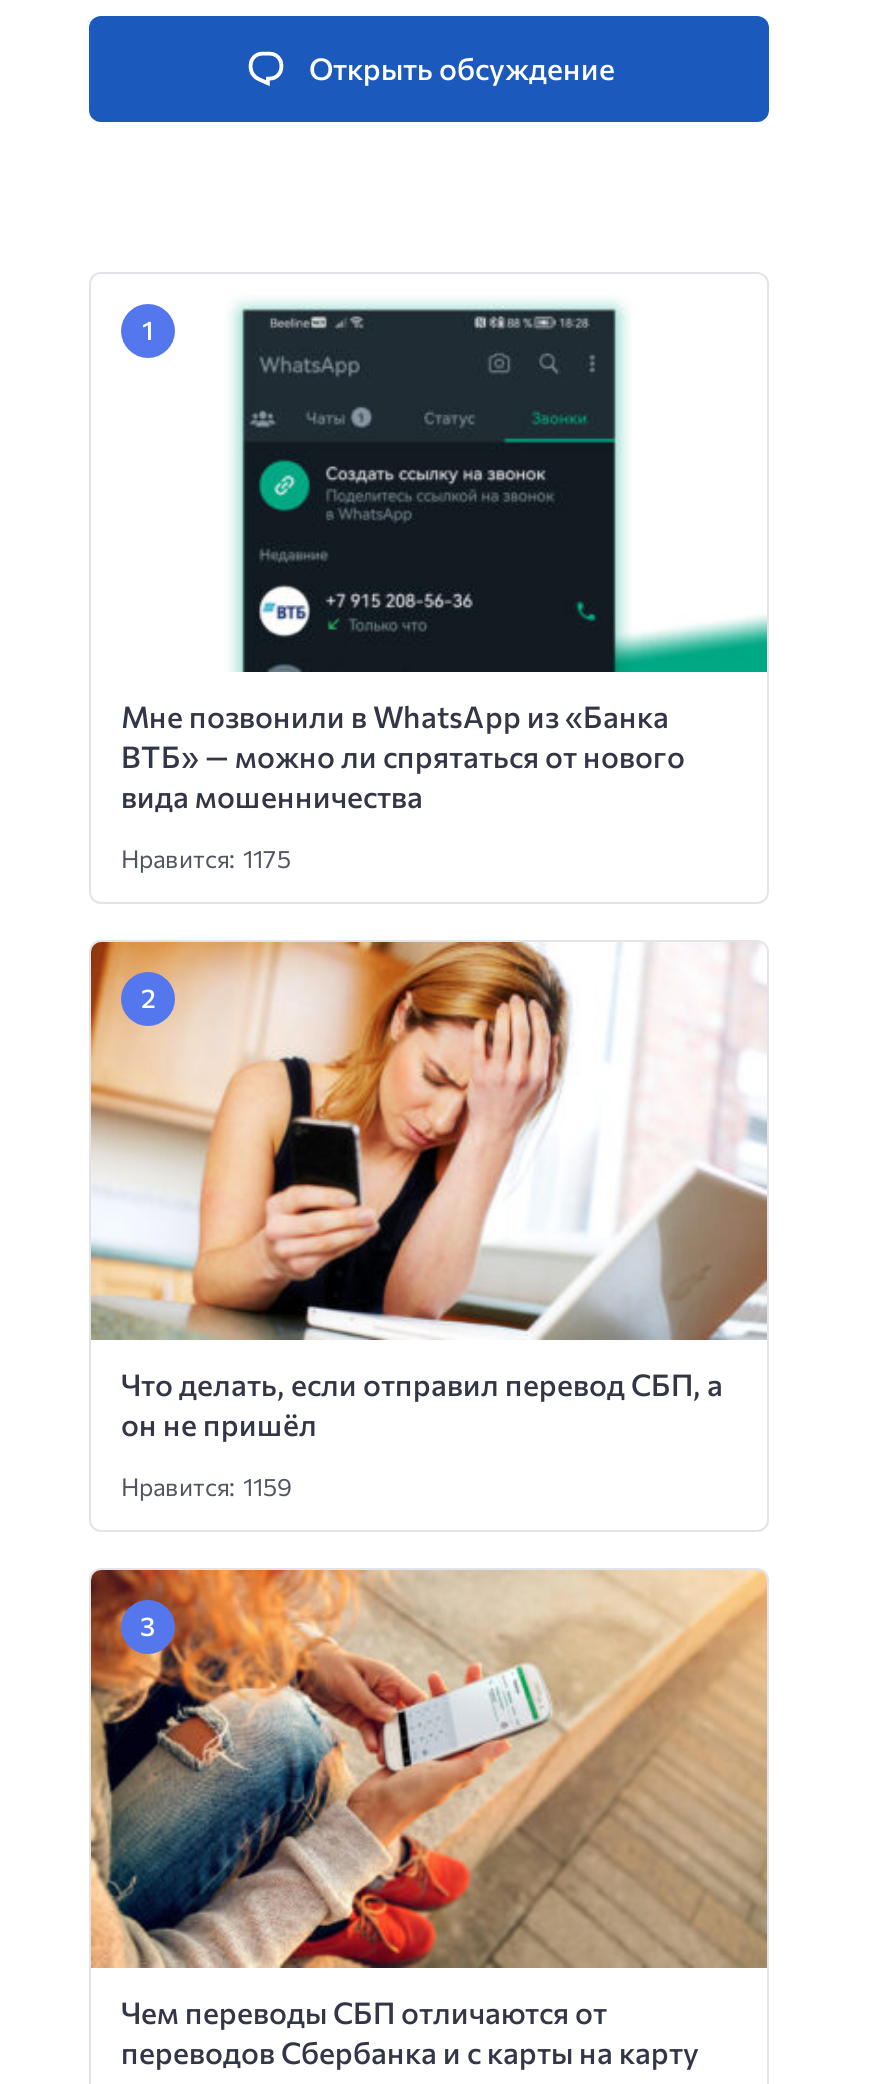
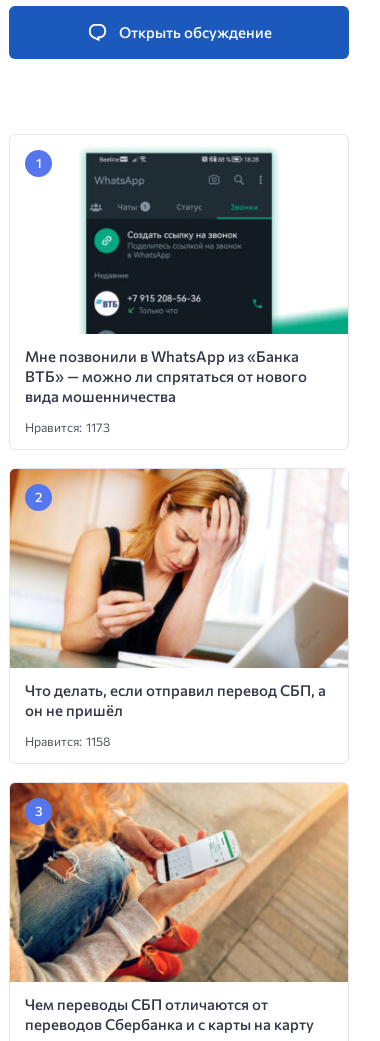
- Нравится: 1175
+ Нравится: 1173

- Нравится: 1159
+ Нравится: 1158
